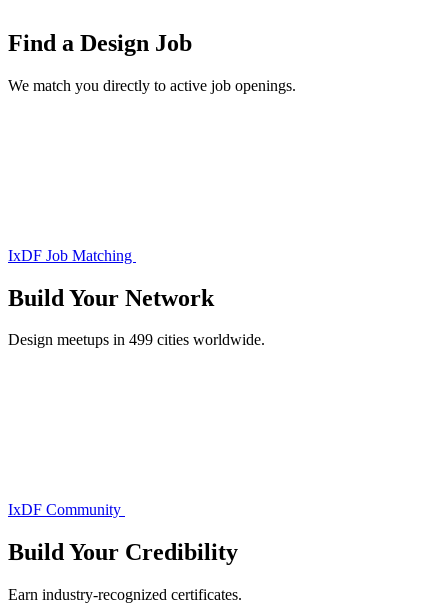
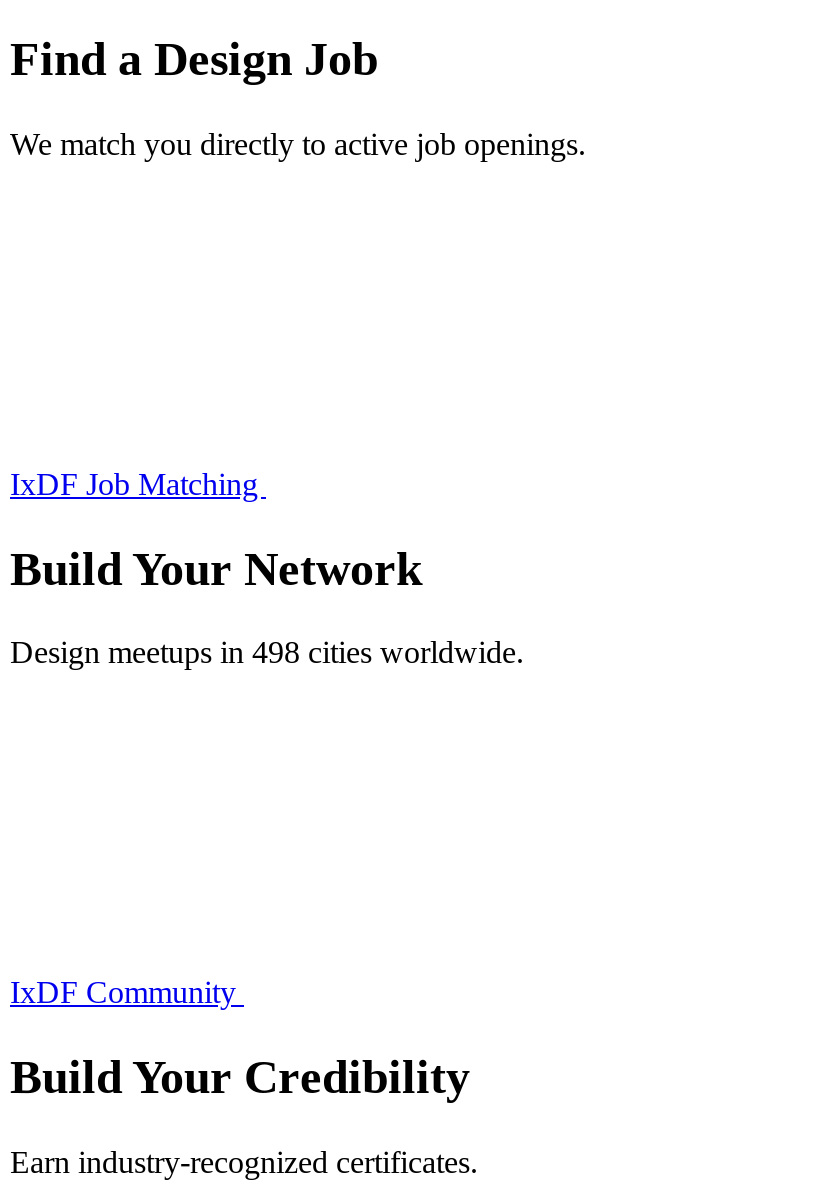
- Design meetups in 499 cities worldwide.
+ Design meetups in 498 cities worldwide.
